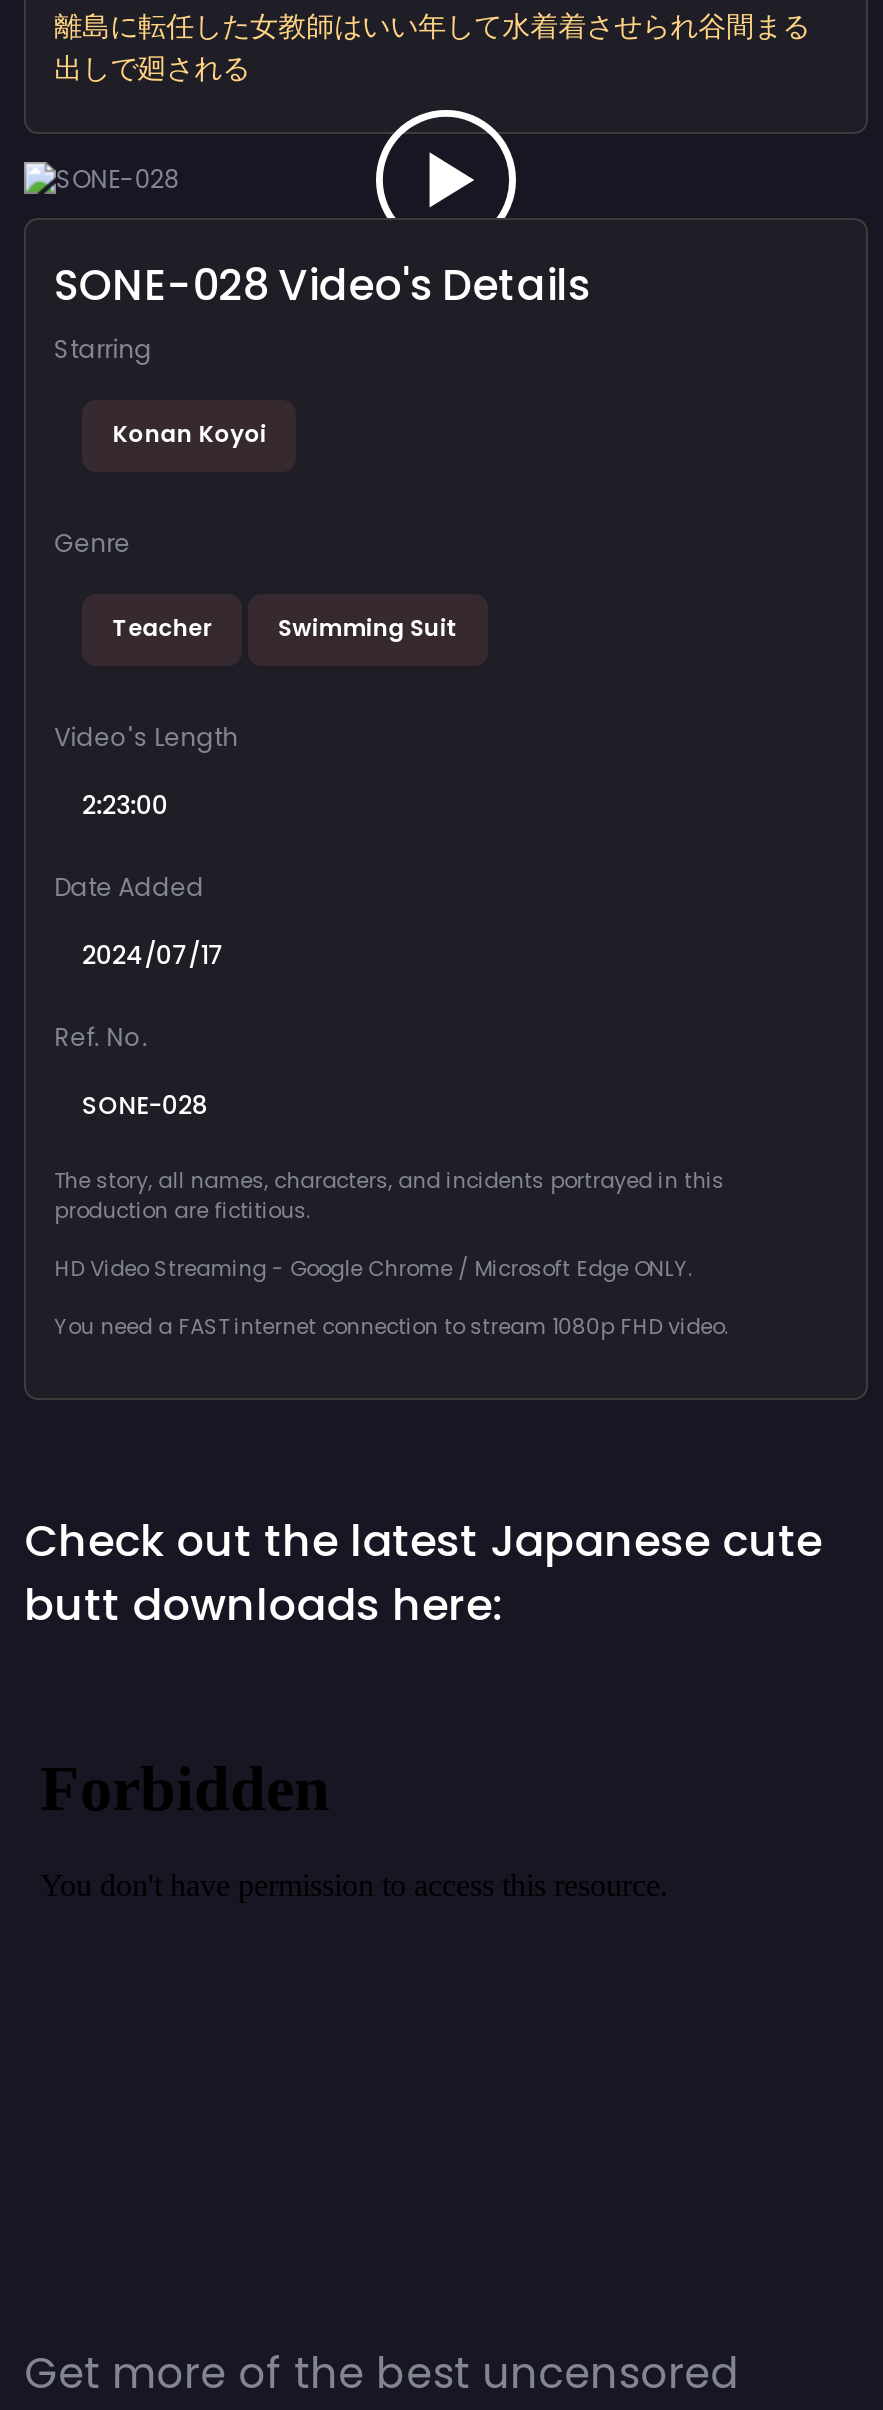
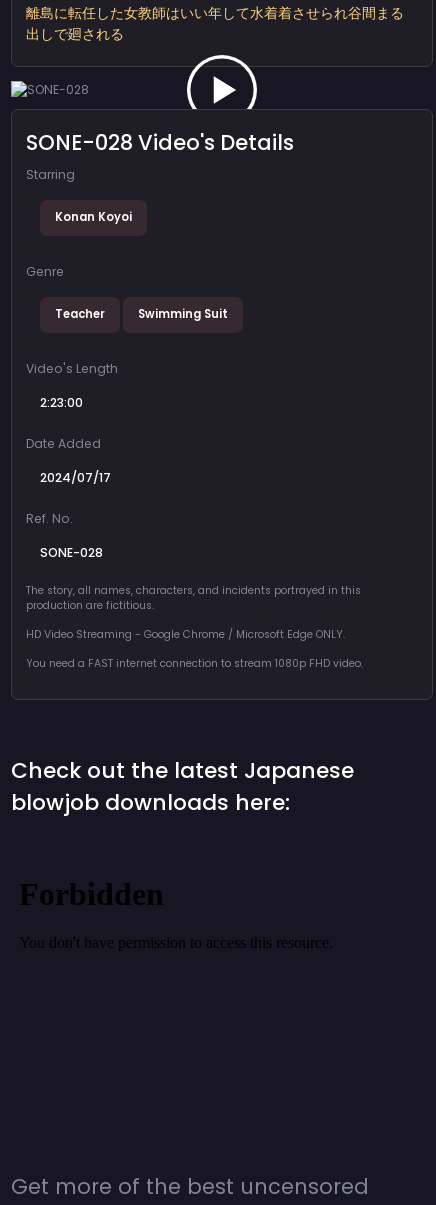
- Check out the latest Japanese cute
- butt downloads here:
+ Check out the latest Japanese
+ blowjob downloads here:
